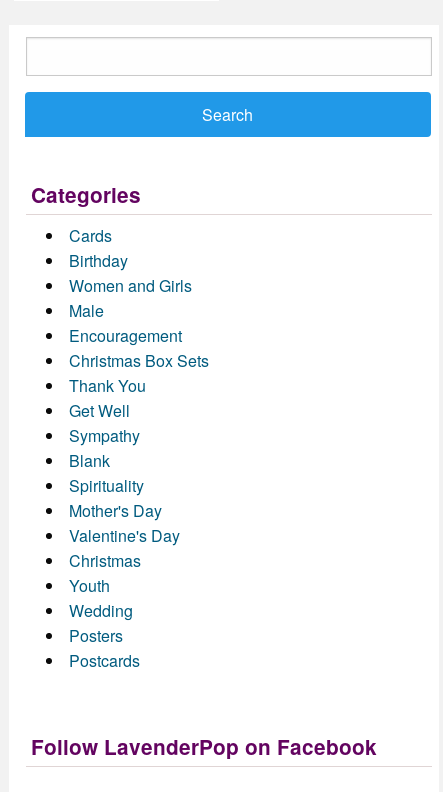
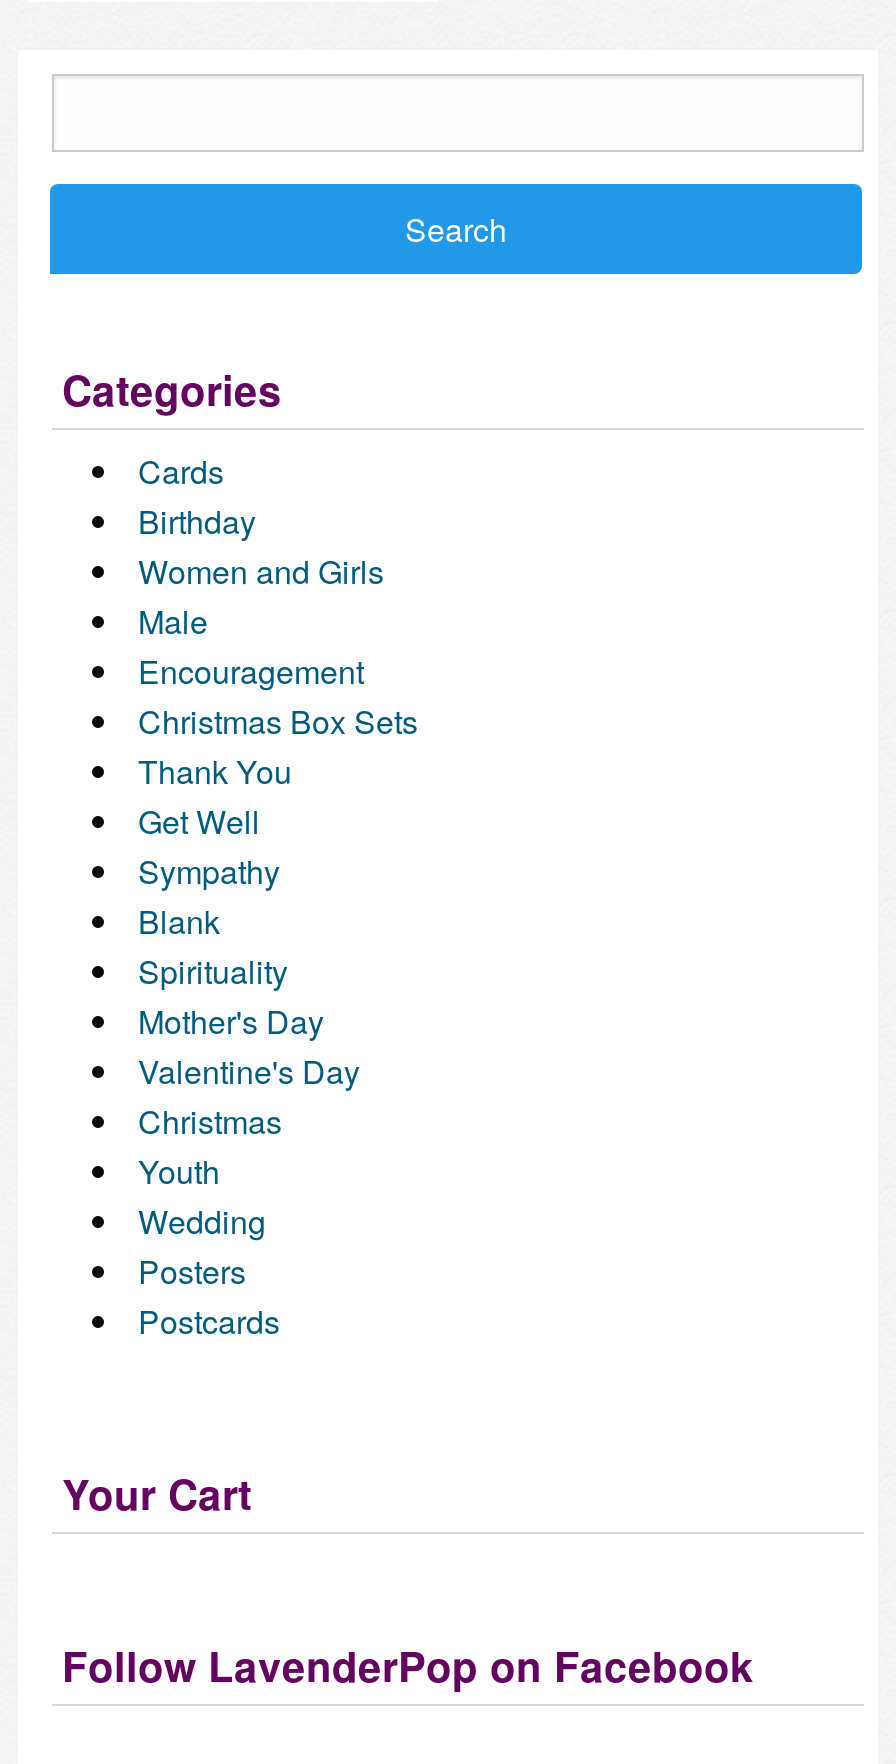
+ Your Cart
